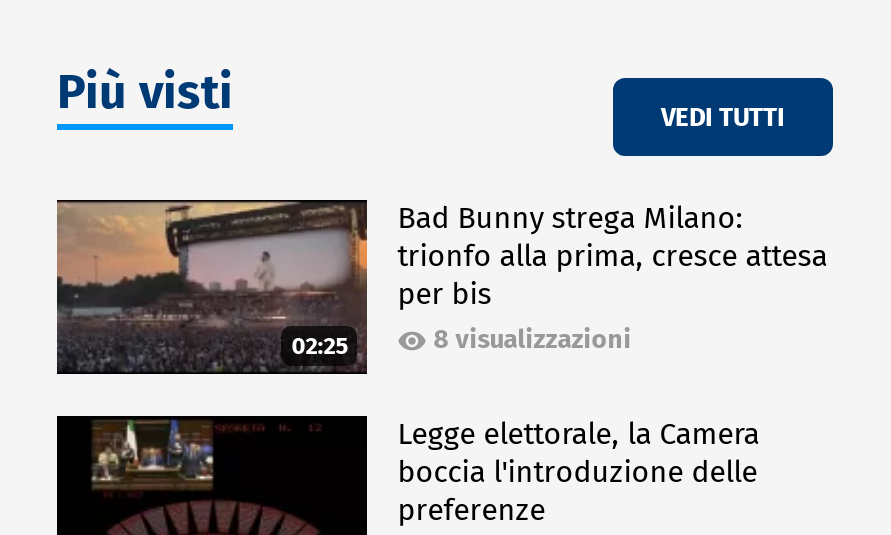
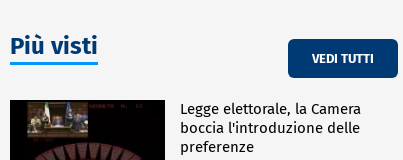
- [image]
- 02:25

- Bad Bunny strega Milano:
- trionfo alla prima, cresce attesa
- per bis
- 8 visualizzazioni
